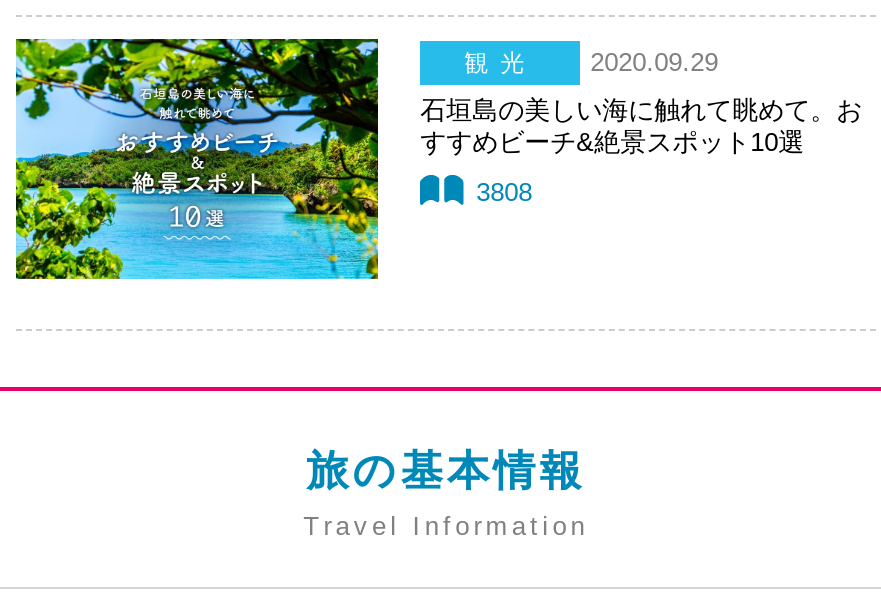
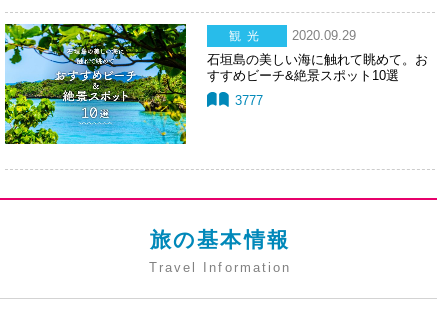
- 3808
+ 3777
